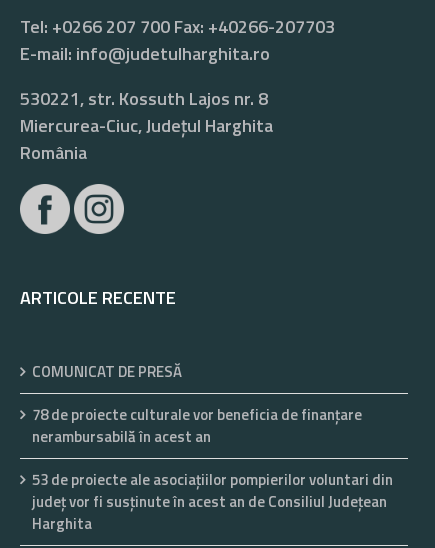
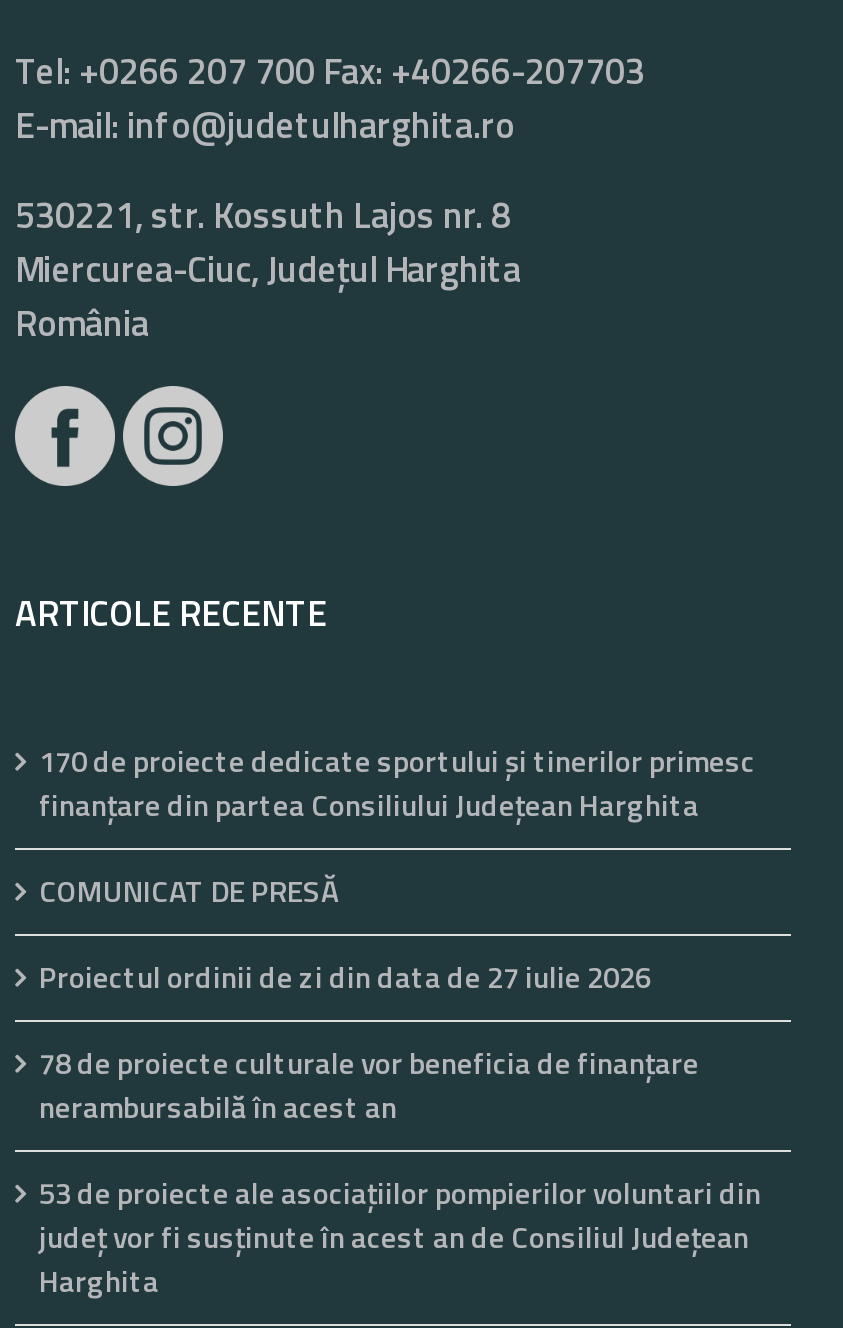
+ 170 de proiecte dedicate sportului și tinerilor primesc
+ finanțare din partea Consiliului Județean Harghita

+ Proiectul ordinii de zi din data de 27 iulie 2026
